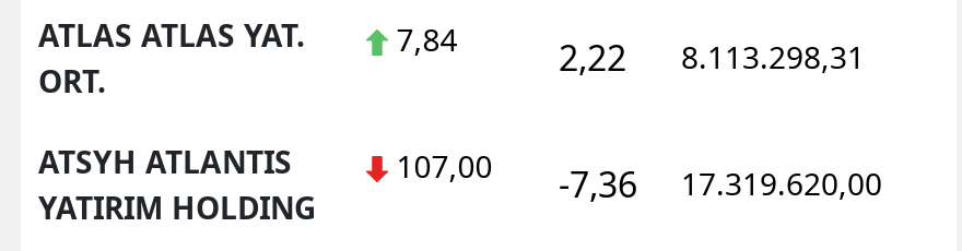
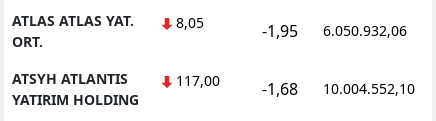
- 7,84
+ 8,05

- 2,22
+ -1,95

- 8.113.298,31
+ 6.050.932,06

- 107,00
+ 117,00

- -7,36
+ -1,68

- 17.319.620,00
+ 10.004.552,10
